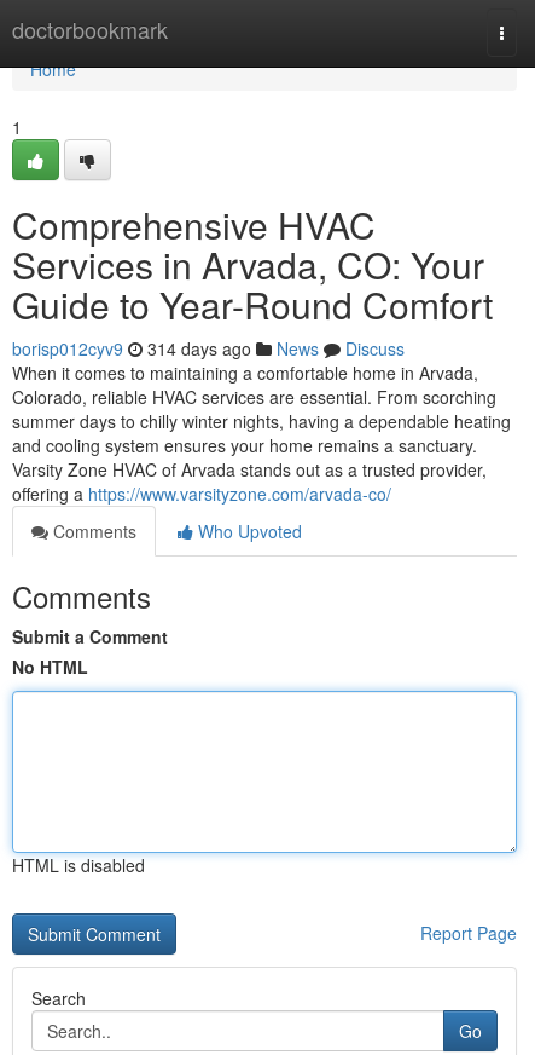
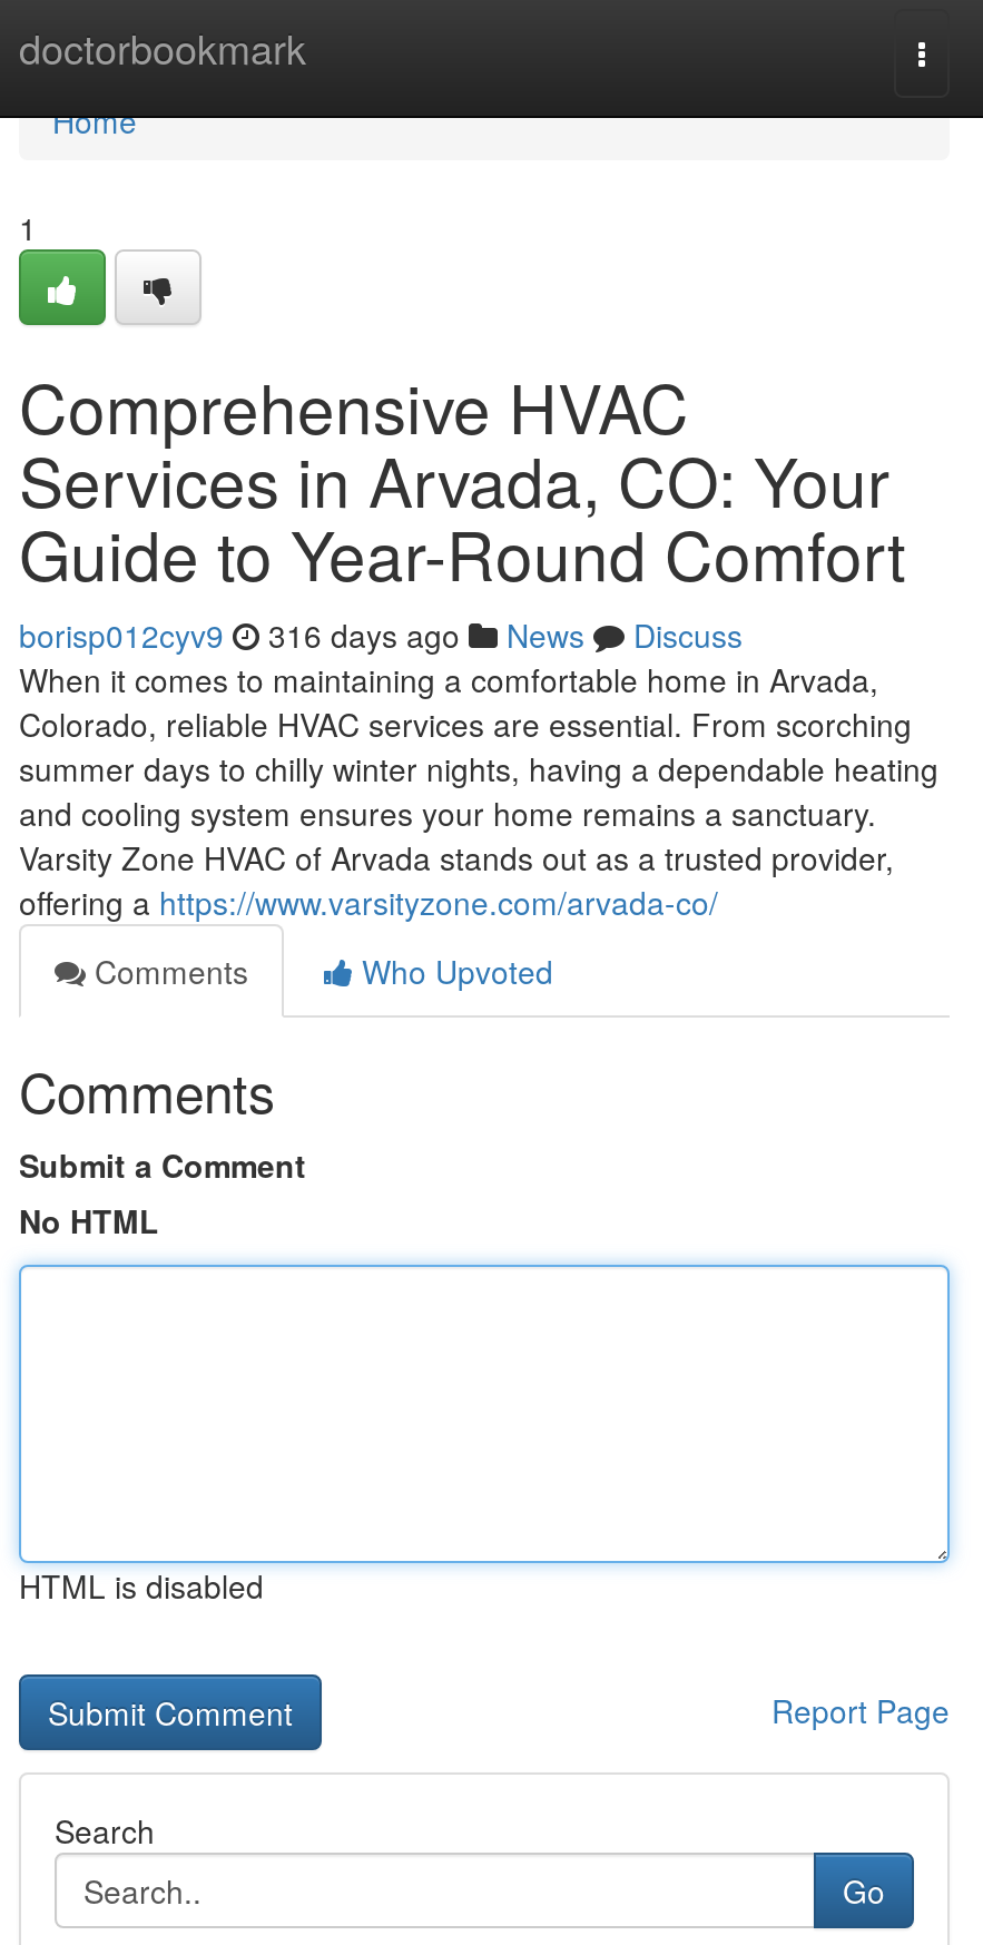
- borisp012cyv9 314 days ago News Discuss
+ borisp012cyv9 316 days ago News Discuss
